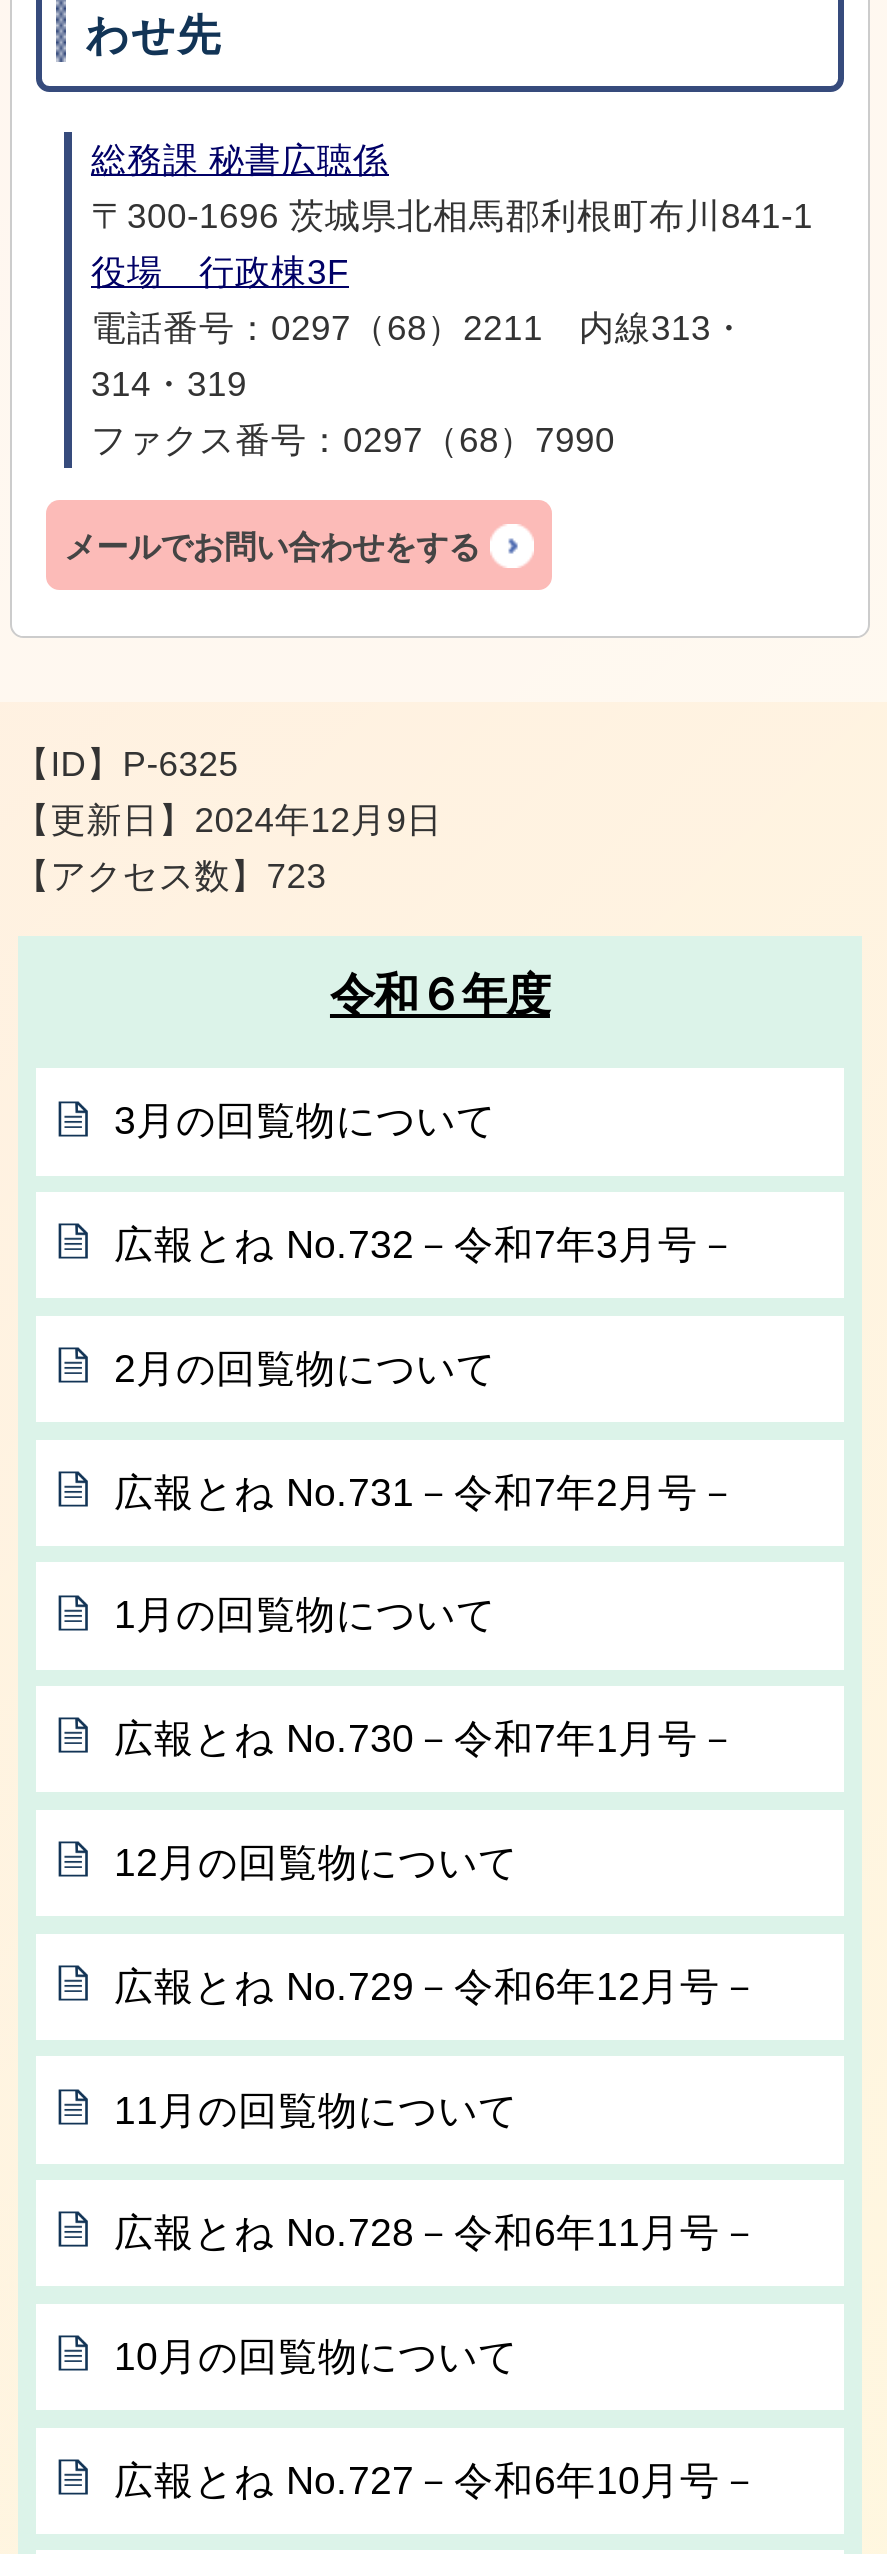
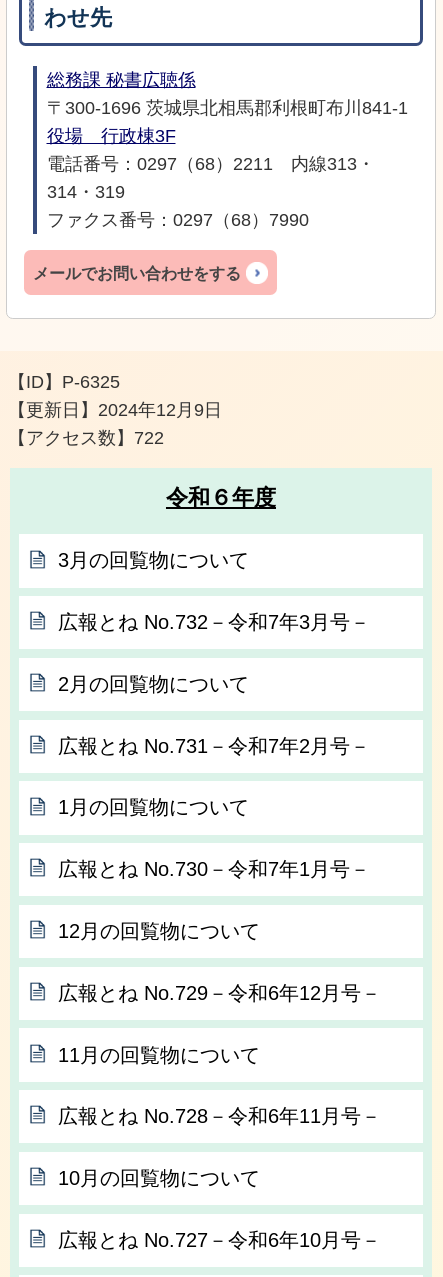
- 【アクセス数】723
+ 【アクセス数】722
